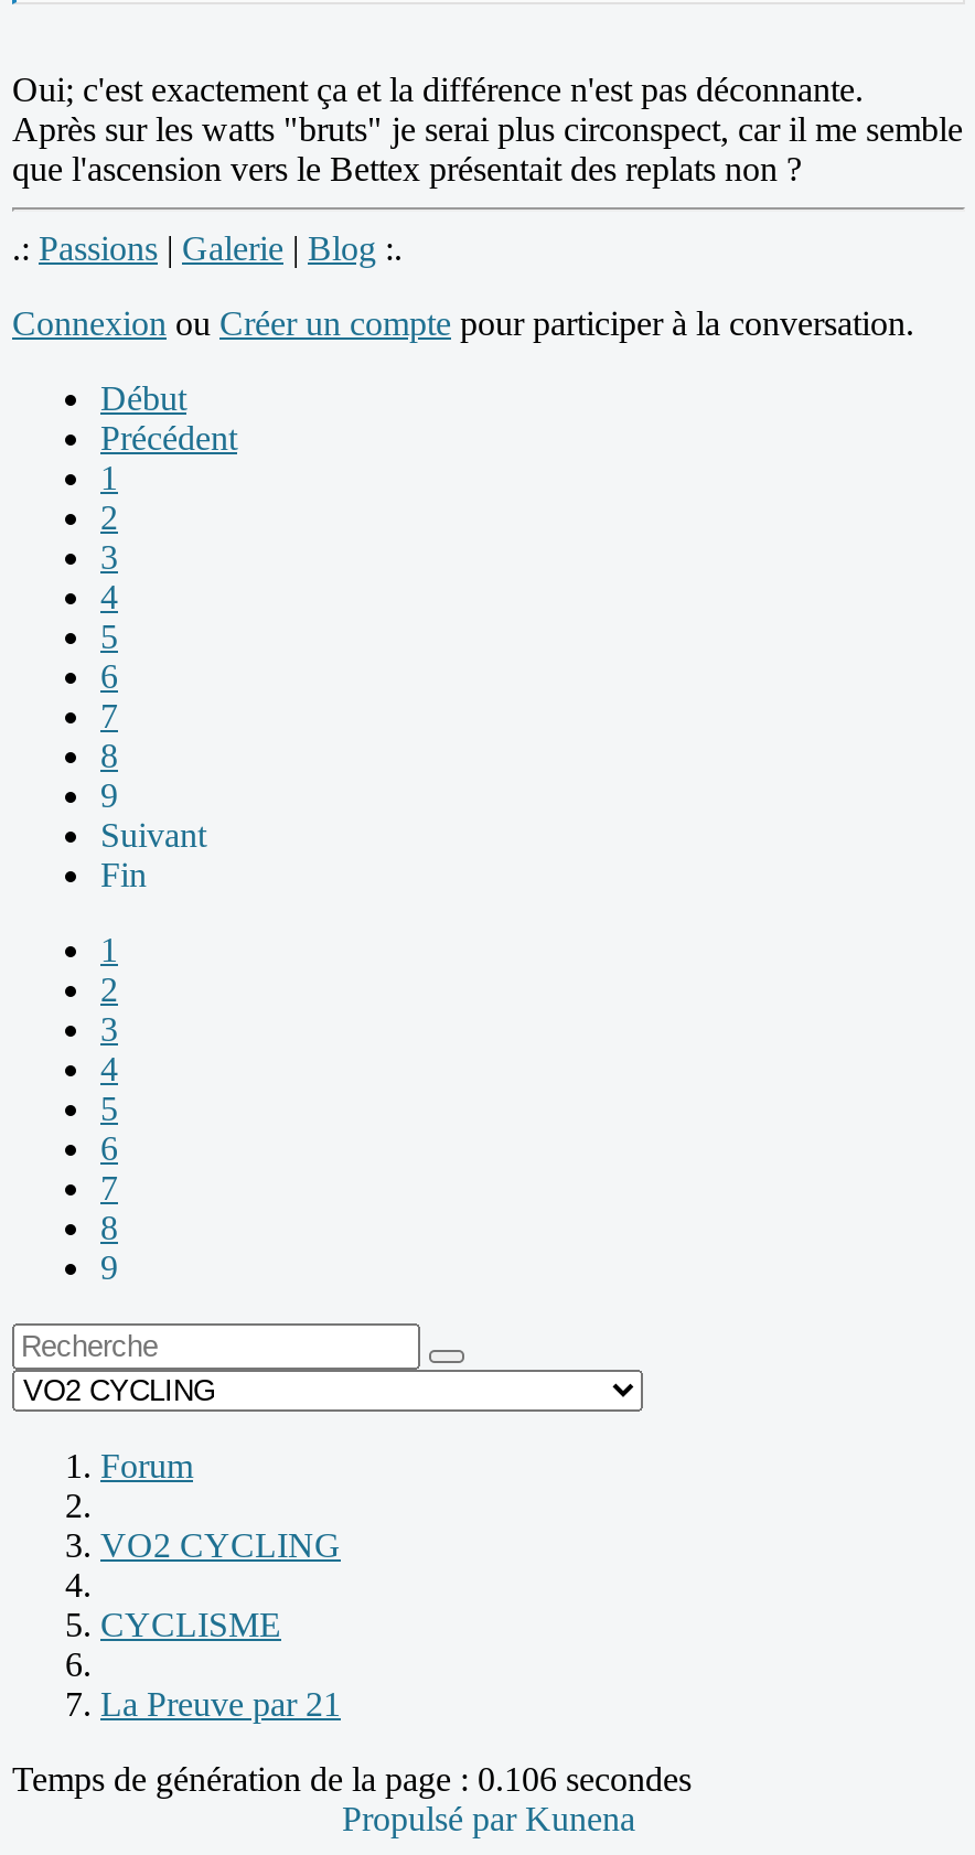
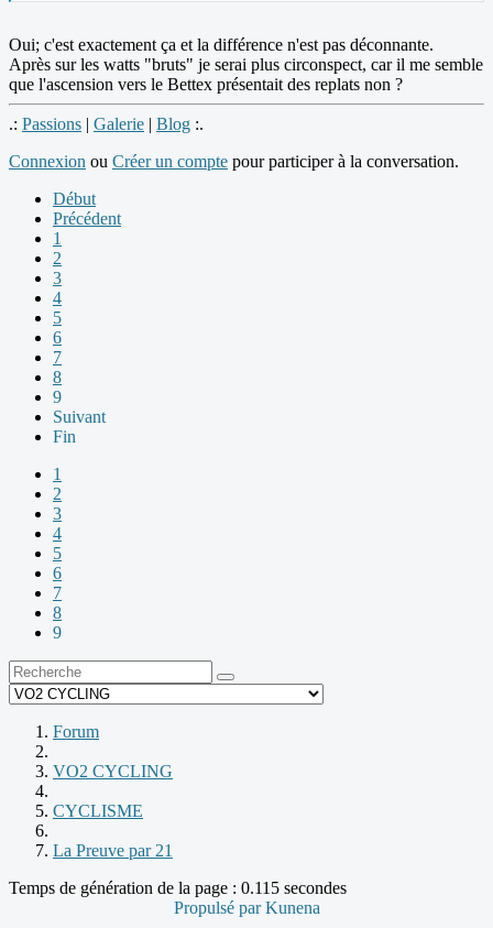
- Temps de génération de la page : 0.106 secondes
+ Temps de génération de la page : 0.115 secondes
